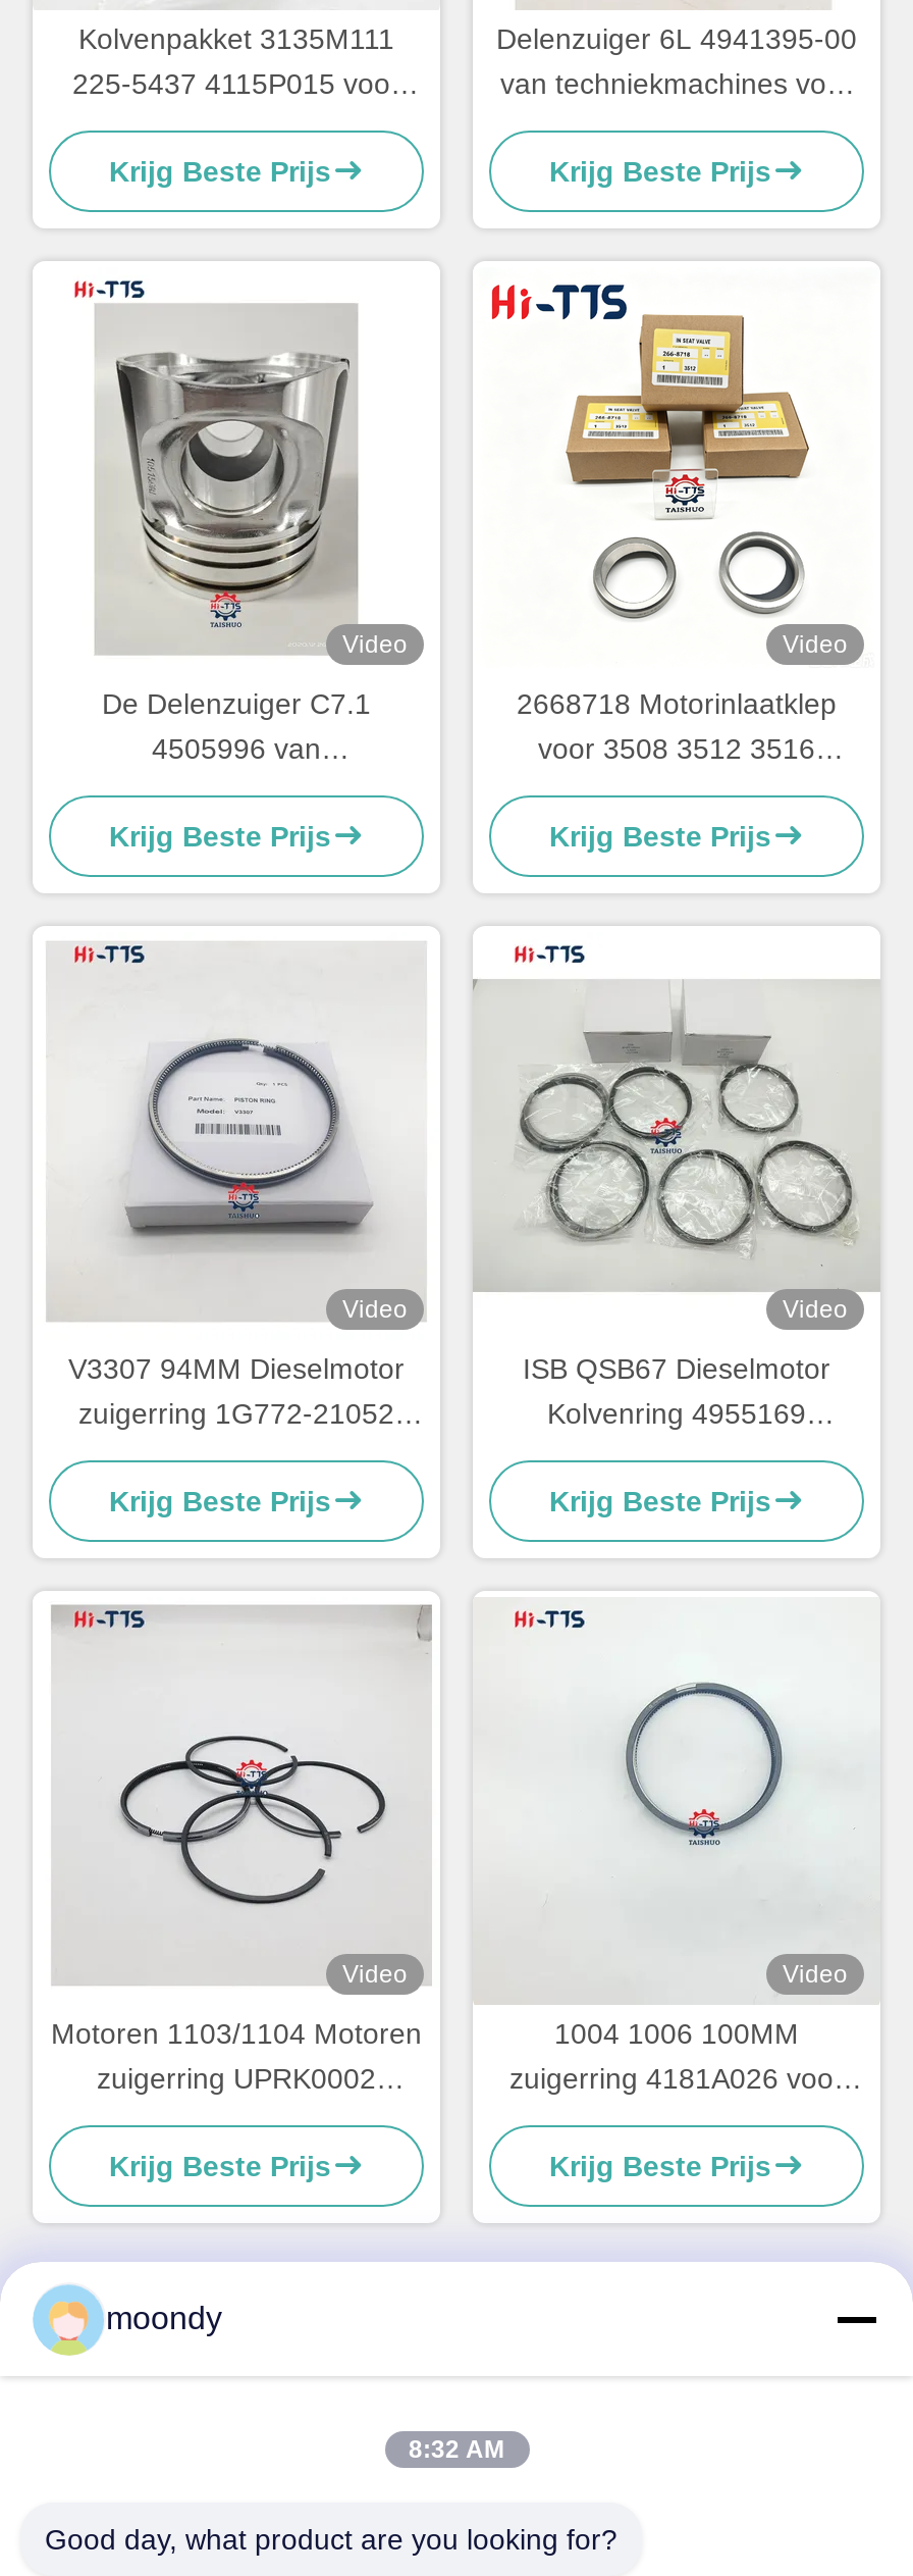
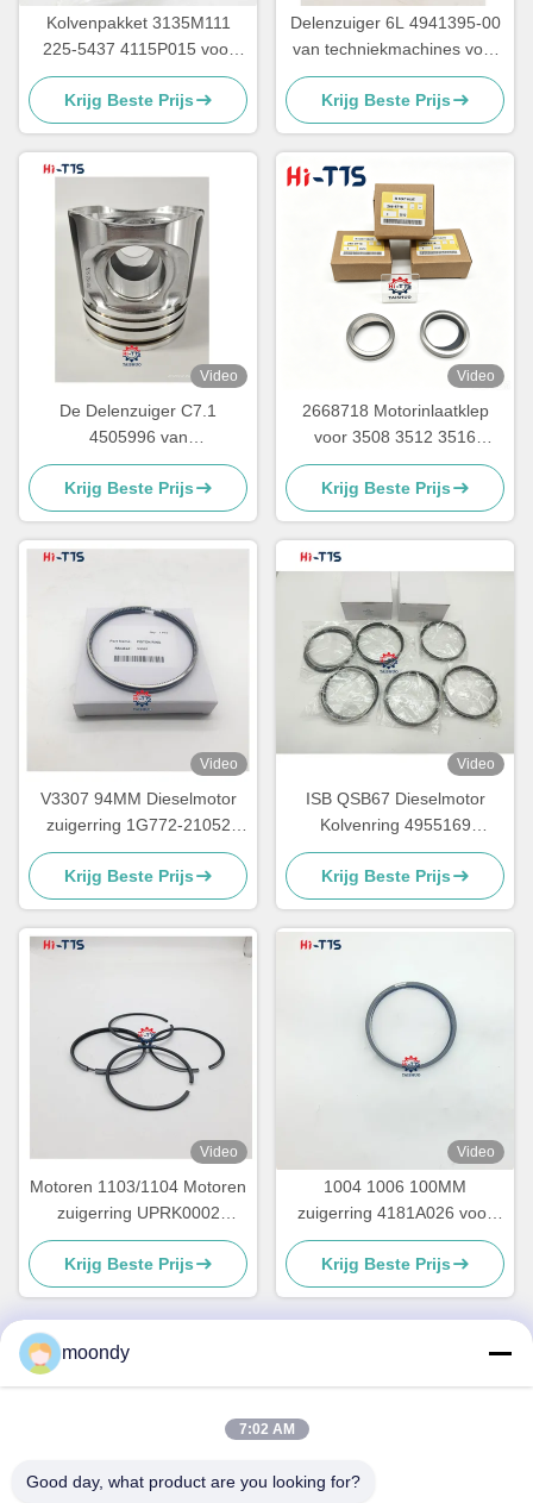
- 8:32 AM
+ 7:02 AM
